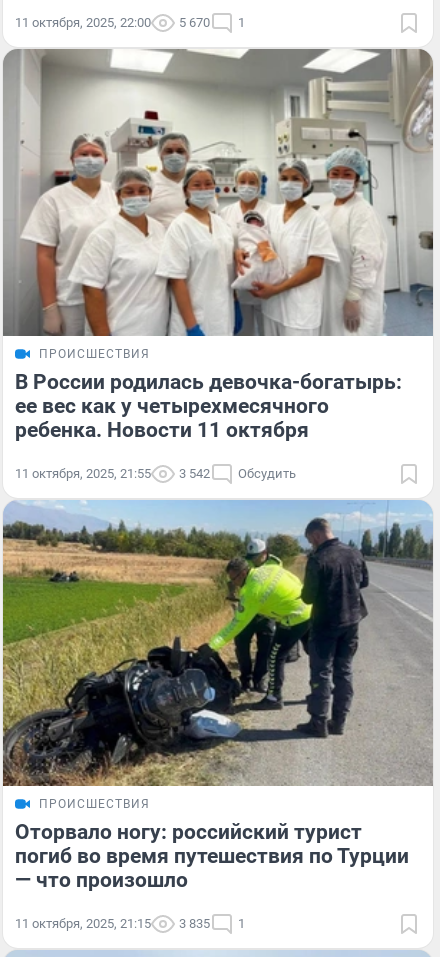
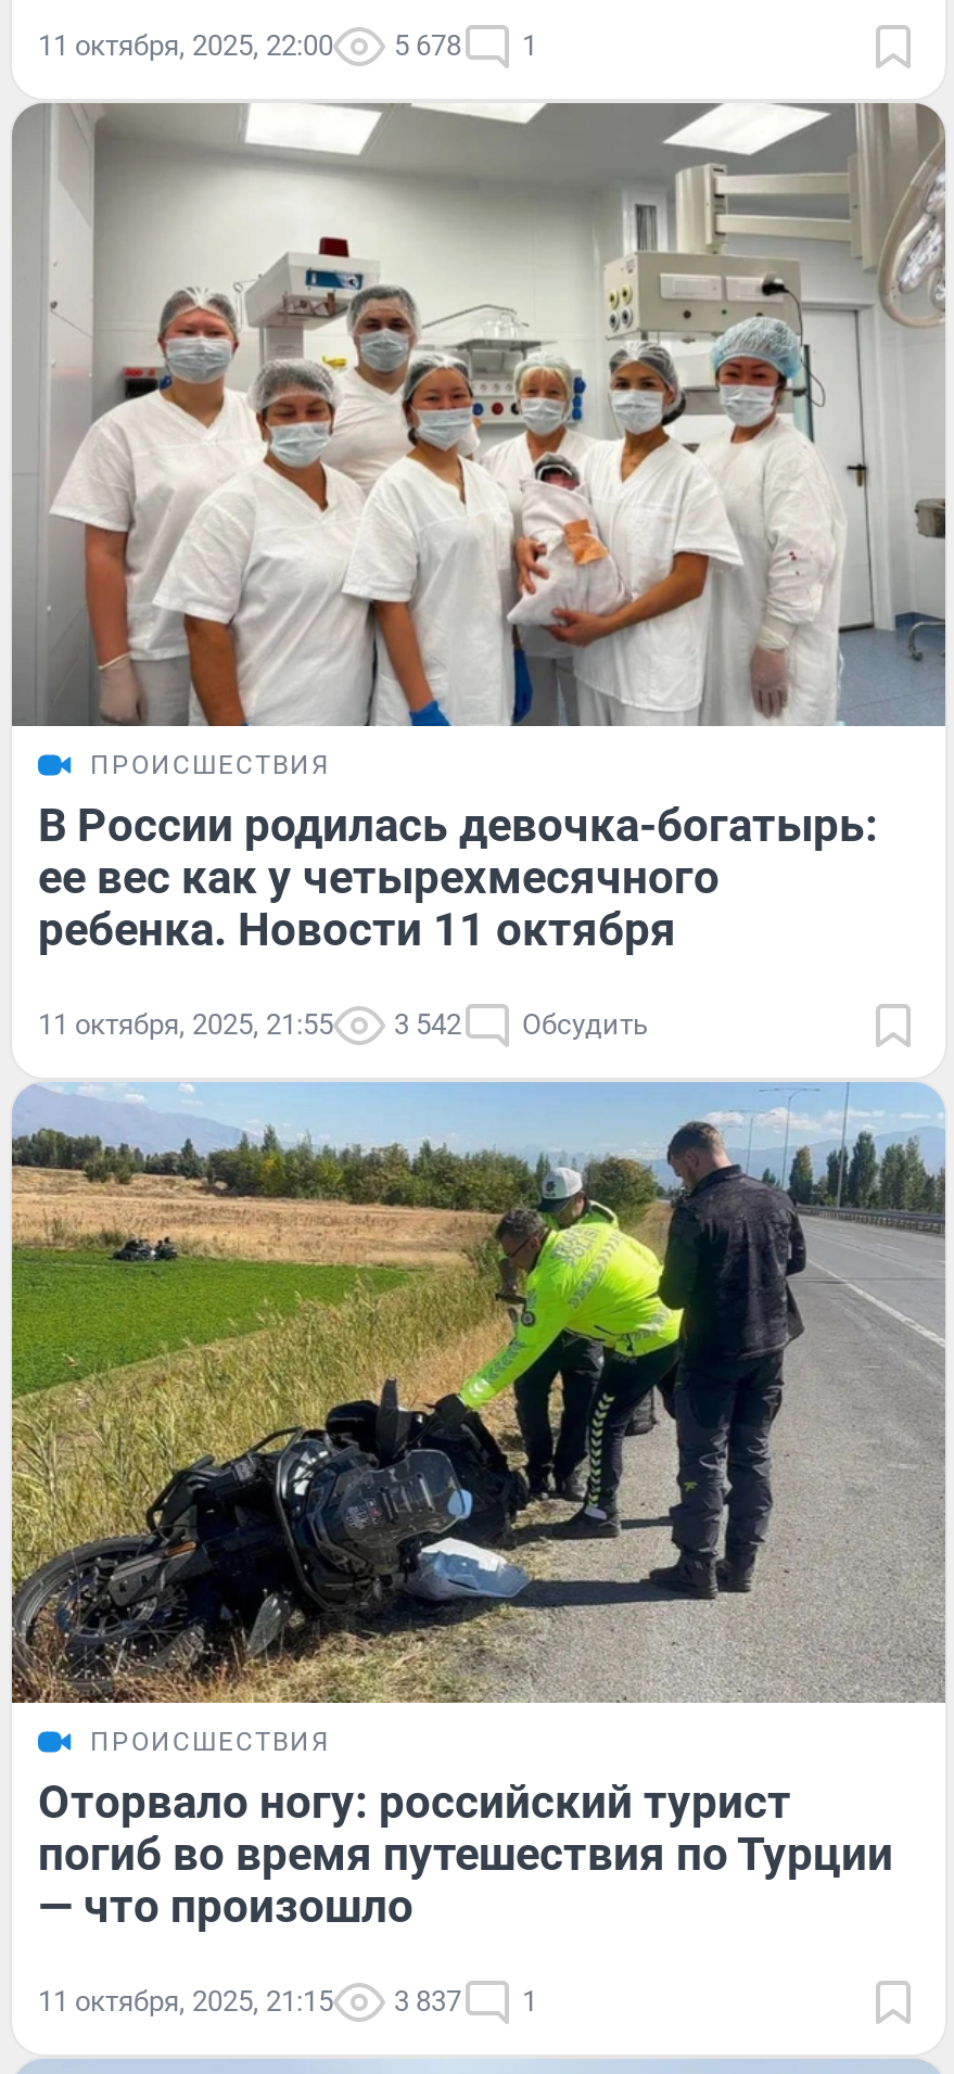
- 11 октября, 2025, 22:00 5 670 1
+ 11 октября, 2025, 22:00 5 678 1

- 11 октября, 2025, 21:15 3 835 1
+ 11 октября, 2025, 21:15 3 837 1
